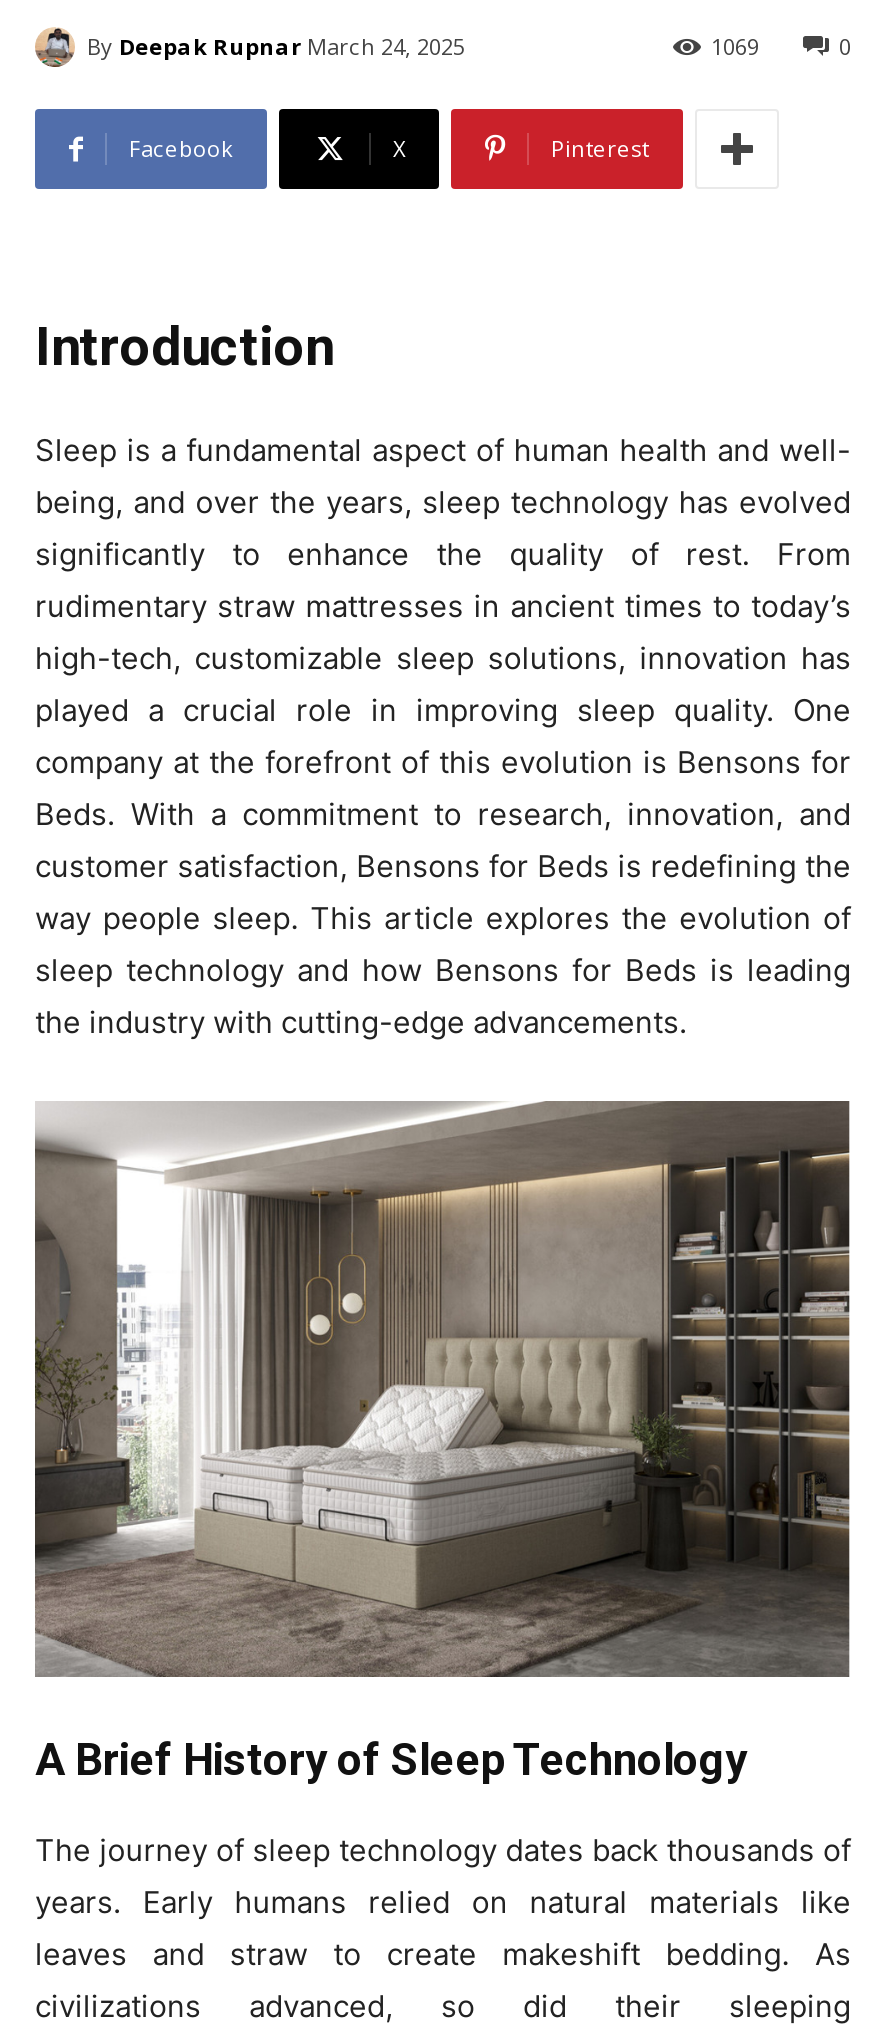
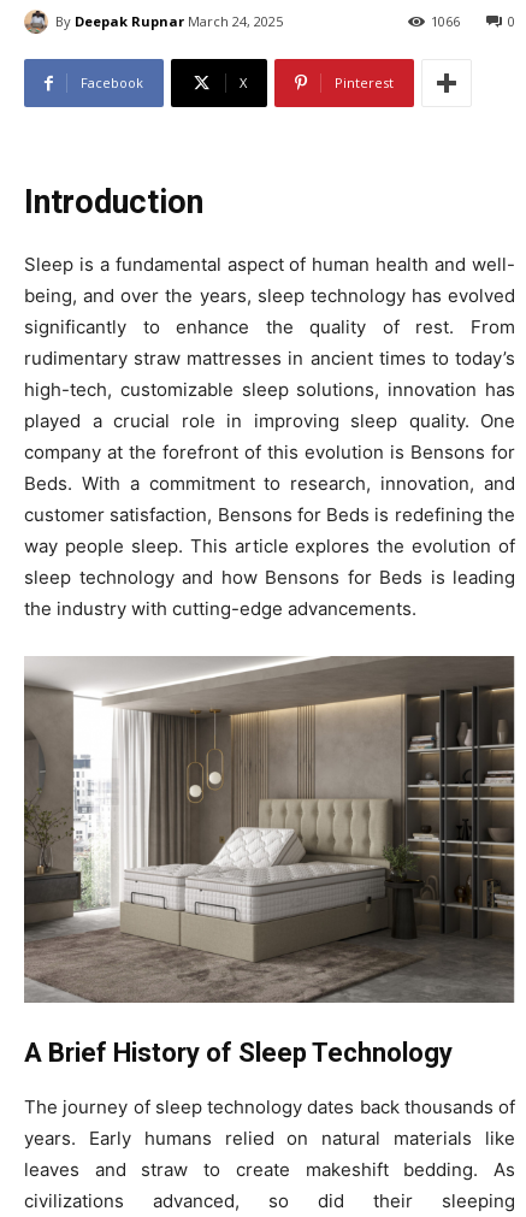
- 1069
+ 1066
